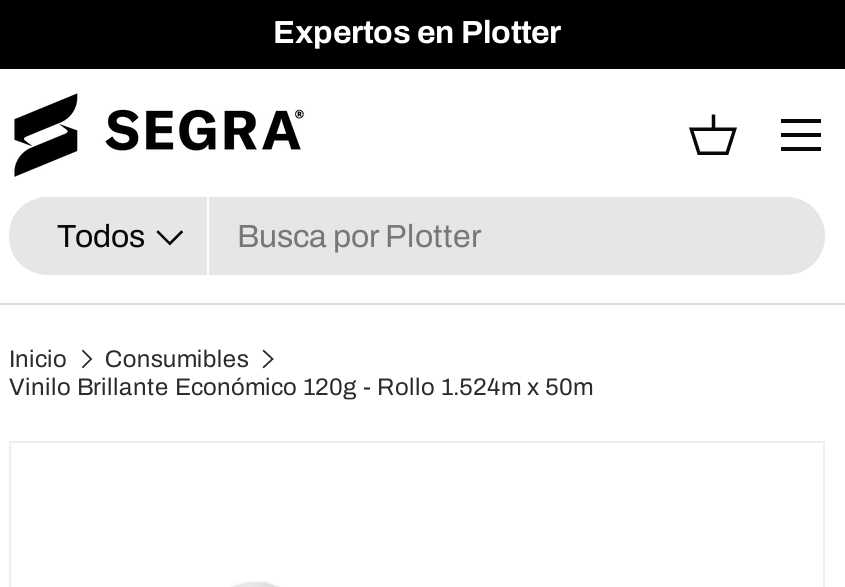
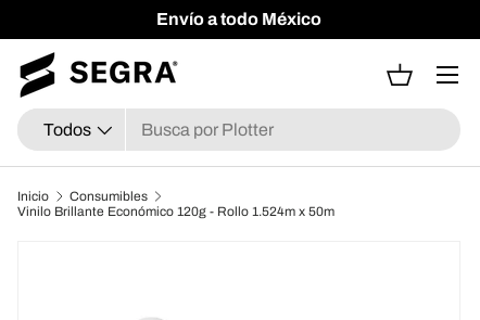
- Expertos en Plotter
+ Envío a todo México
